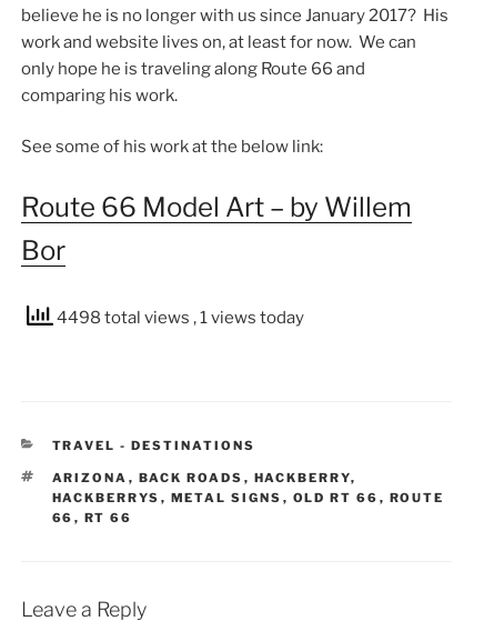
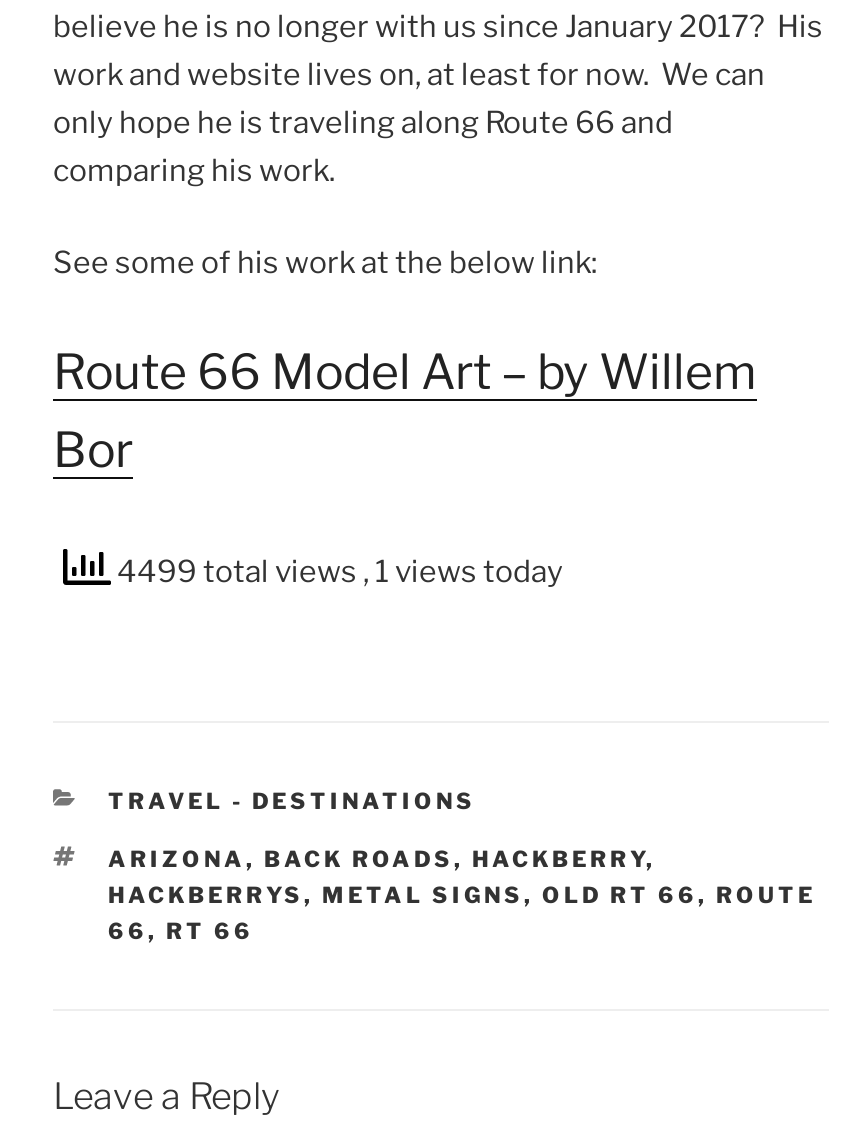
- 4498 total views, 1 views today
+ 4499 total views, 1 views today
